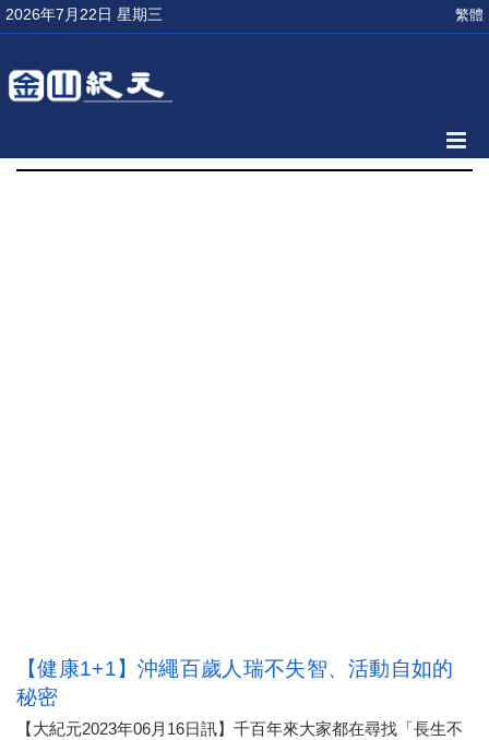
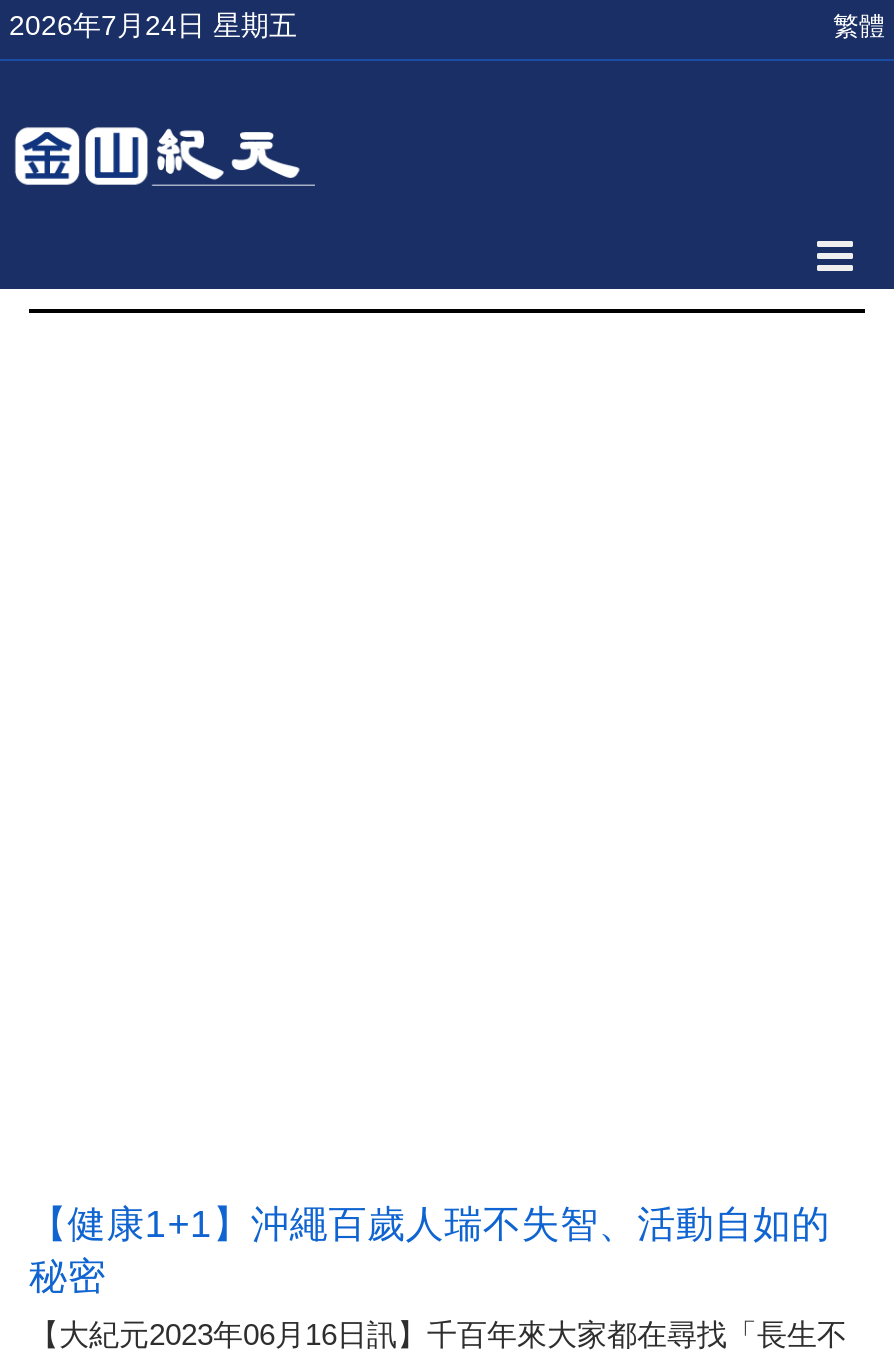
- 2026年7月22日 星期三
+ 2026年7月24日 星期五
